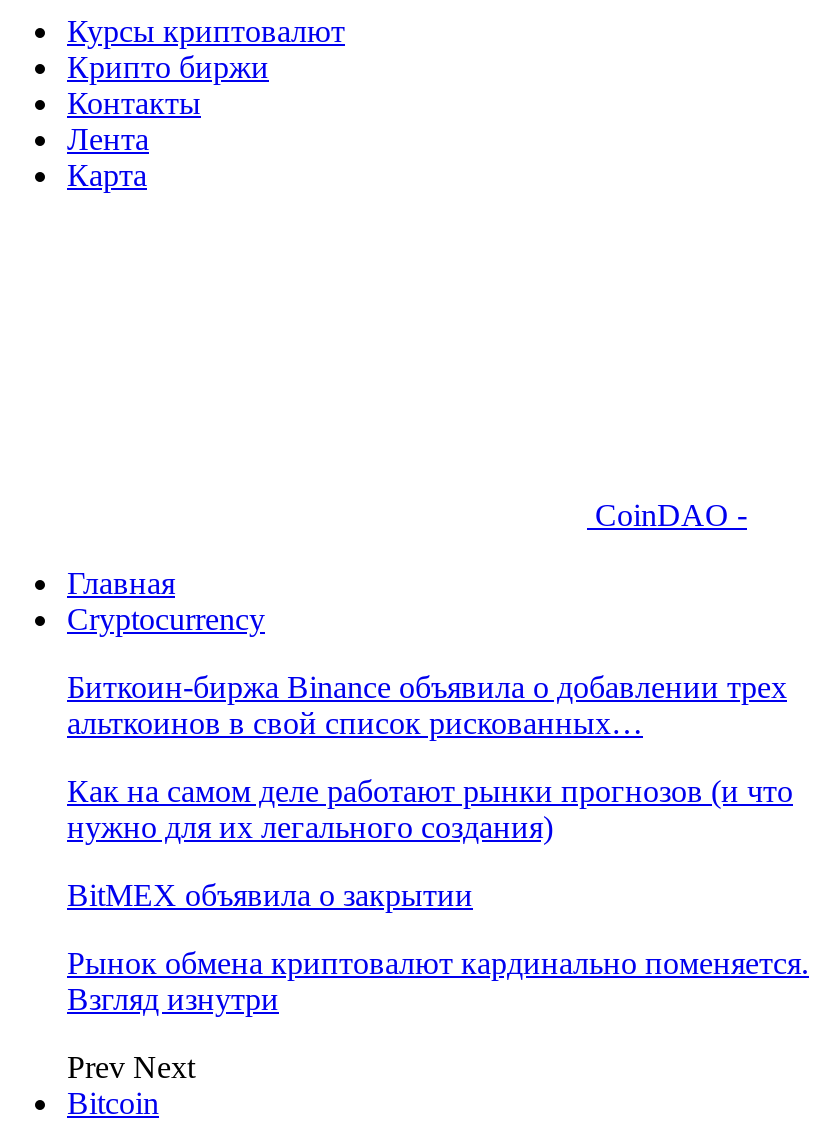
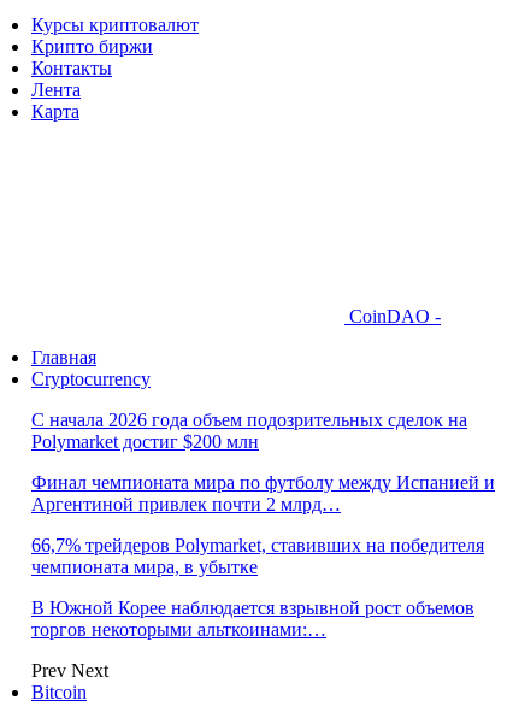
- Биткоин-биржа Binance объявила о добавлении трех
- альткоинов в свой список рискованных…
+ С начала 2026 года объем подозрительных сделок на
+ Polymarket достиг $200 млн

- Как на самом деле работают рынки прогнозов (и что
- нужно для их легального создания)
+ Финал чемпионата мира по футболу между Испанией и
+ Аргентиной привлек почти 2 млрд…

- BitMEX объявила о закрытии
+ 66,7% трейдеров Polymarket, ставивших на победителя
+ чемпионата мира, в убытке

- Рынок обмена криптовалют кардинально поменяется.
- Взгляд изнутри
+ В Южной Корее наблюдается взрывной рост объемов
+ торгов некоторыми альткоинами:…
